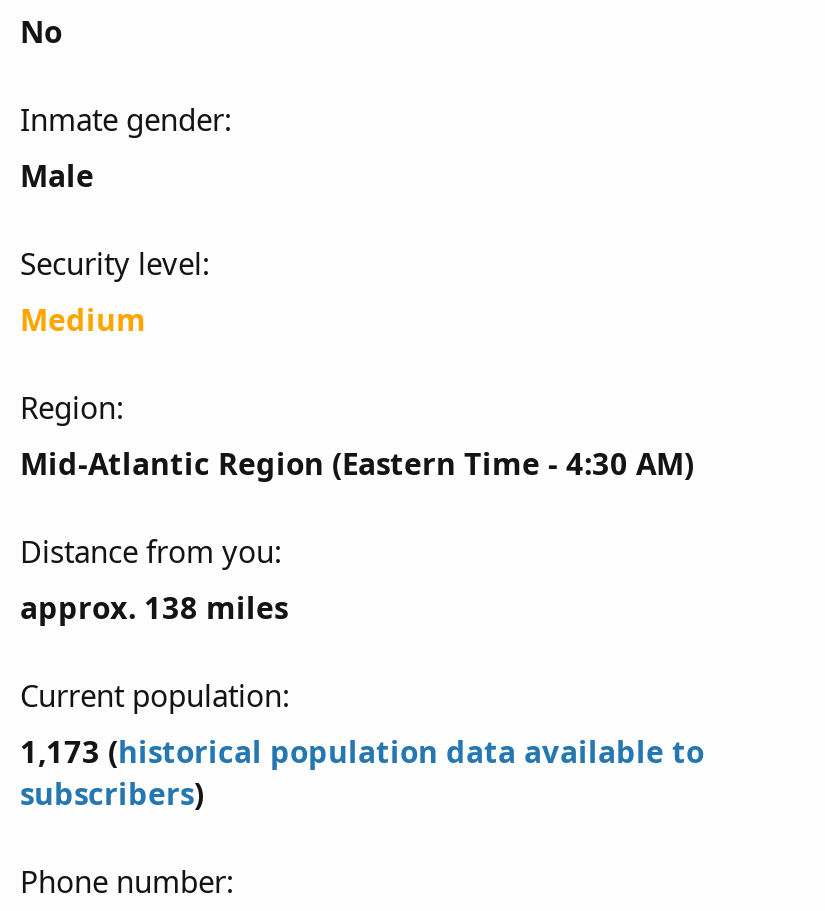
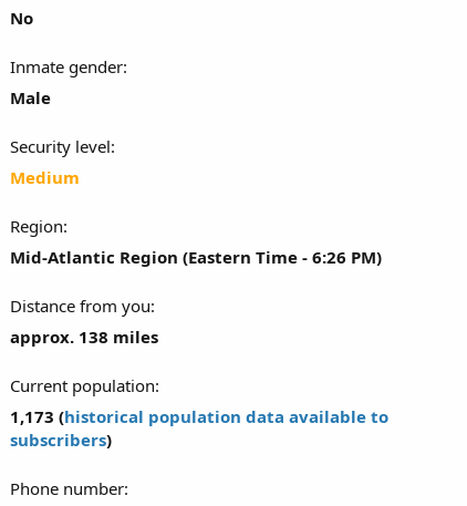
- Mid-Atlantic Region (Eastern Time - 4:30 AM)
+ Mid-Atlantic Region (Eastern Time - 6:26 PM)
